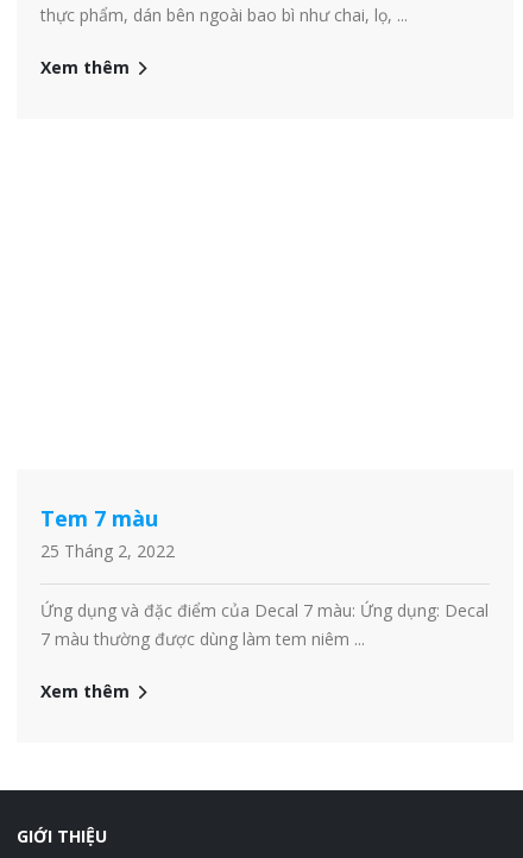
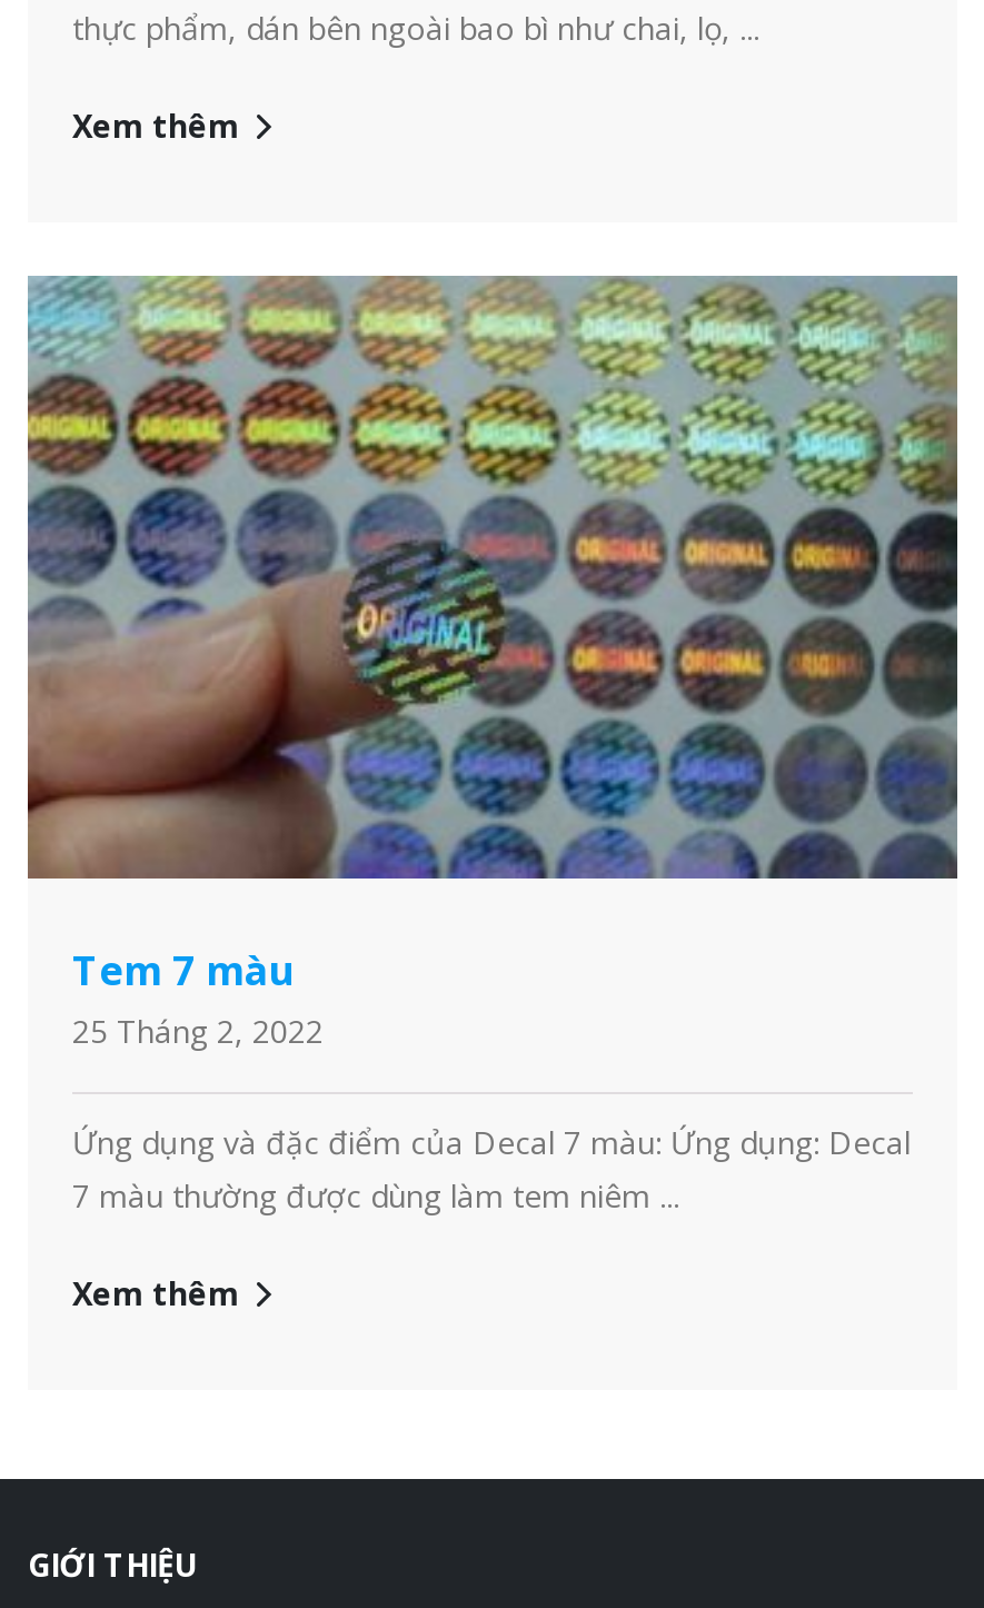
+ [image]
